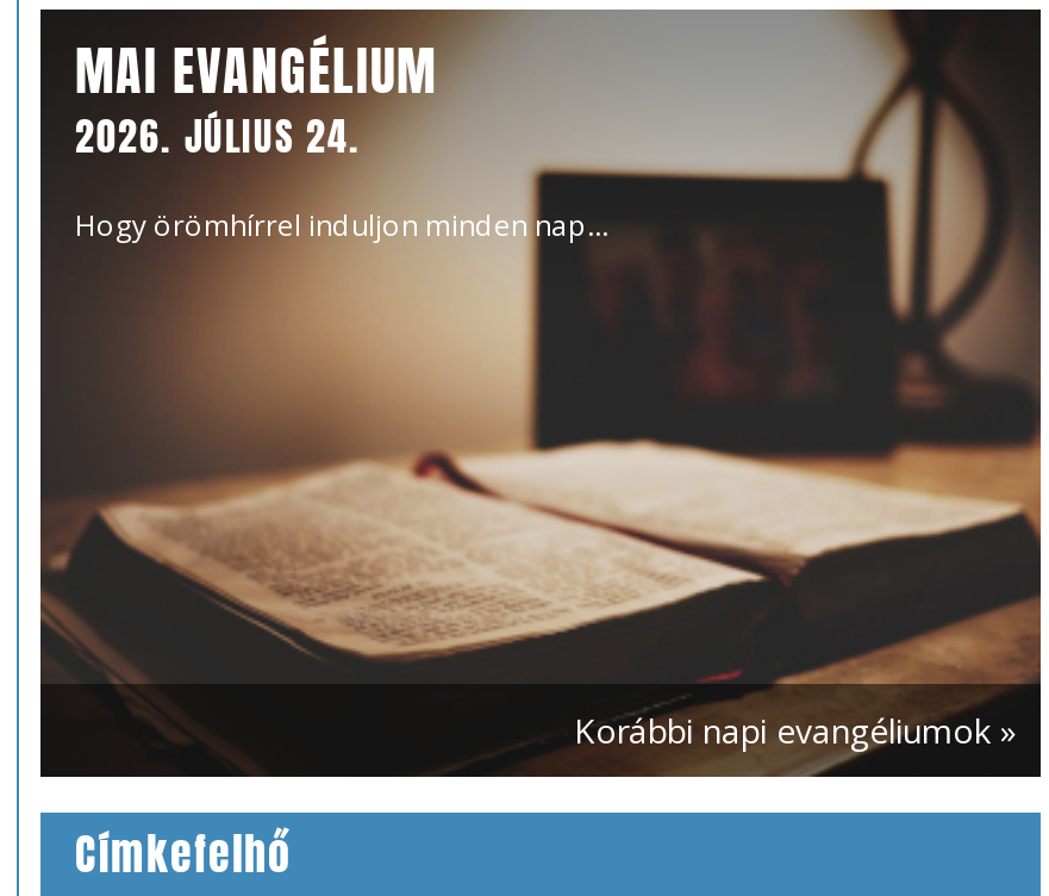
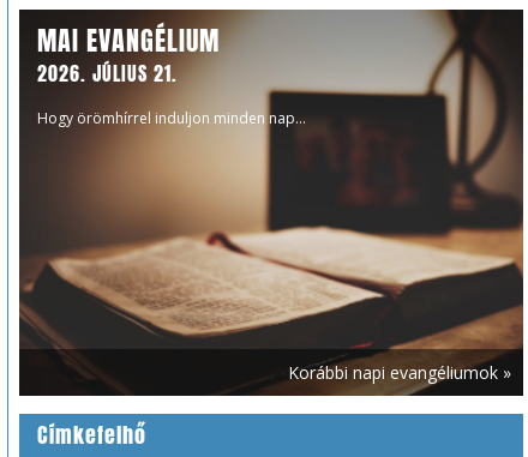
- 2026. JÚLIUS 24.
+ 2026. JÚLIUS 21.
